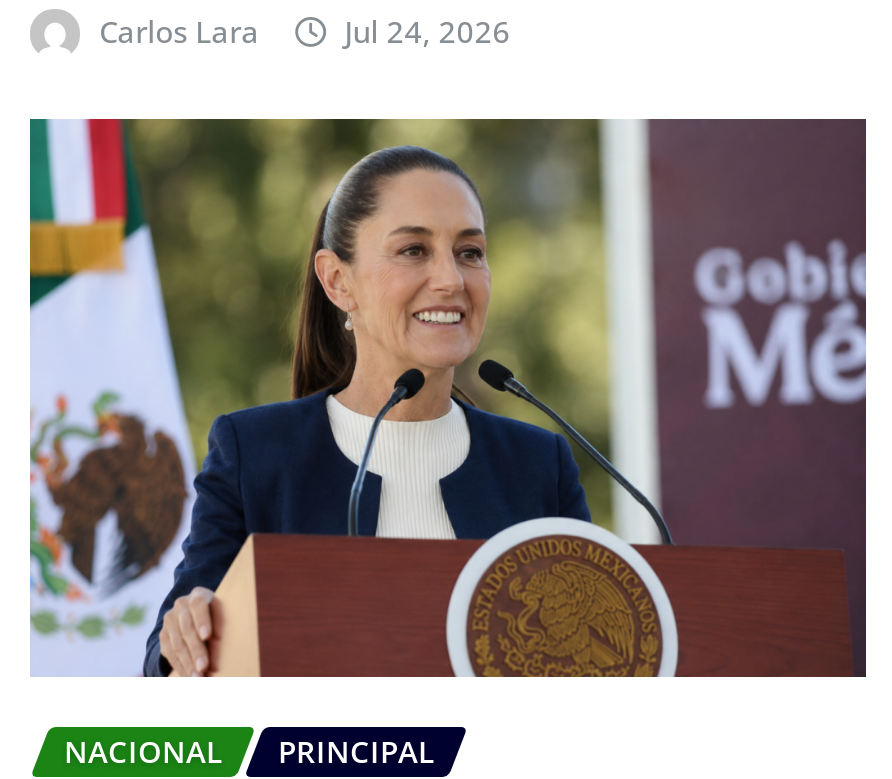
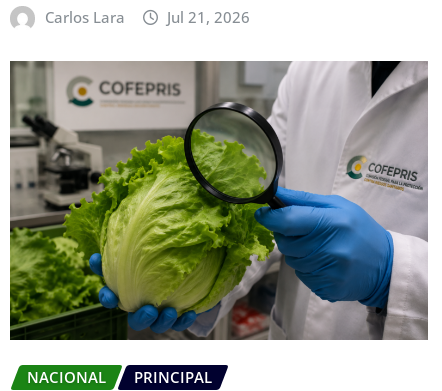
- Jul 24, 2026
+ Jul 21, 2026

- [image]
+ [image]
